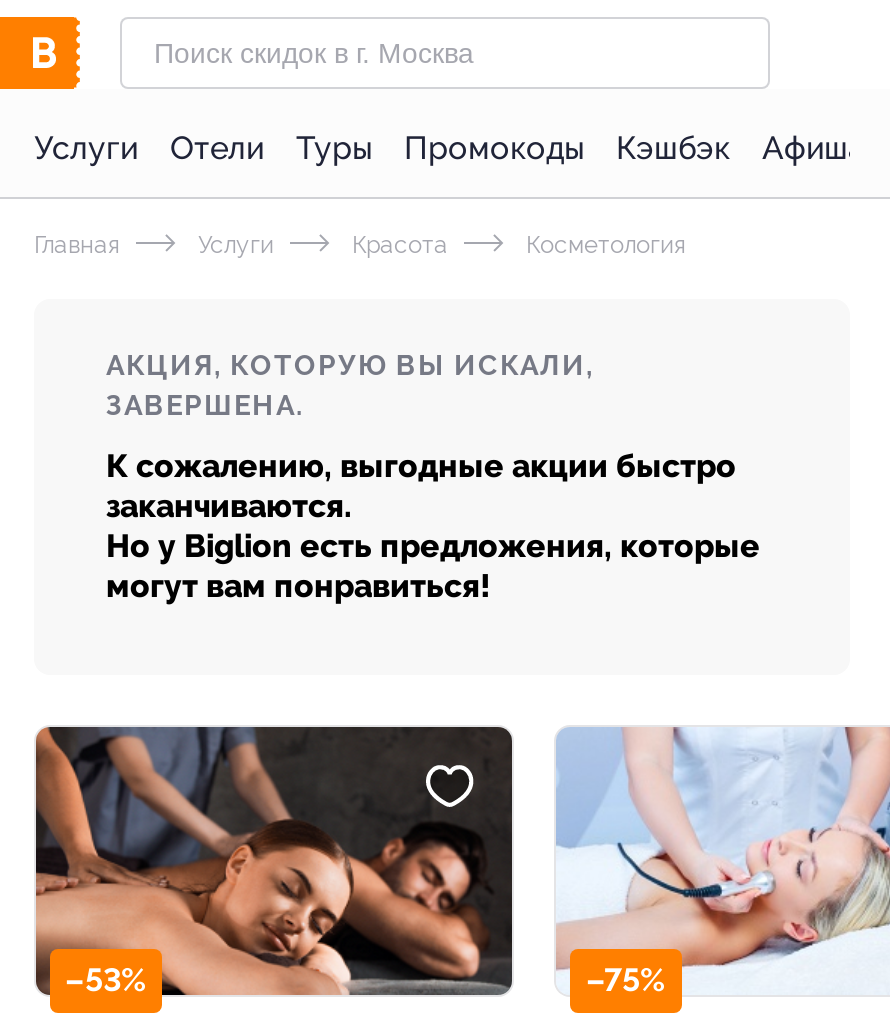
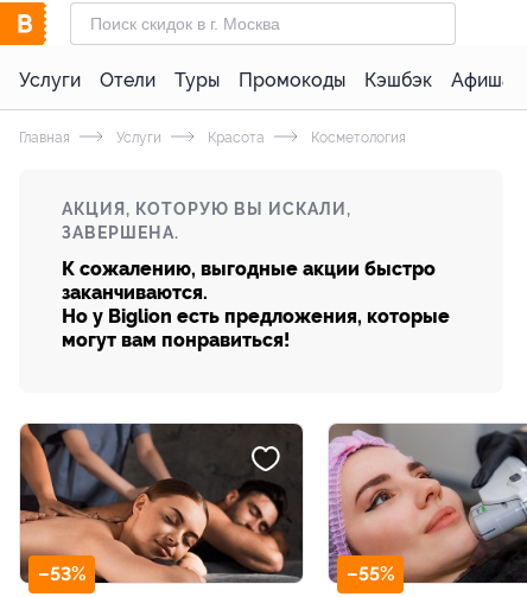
- [image]
- –75%
+ [image]
+ –55%
